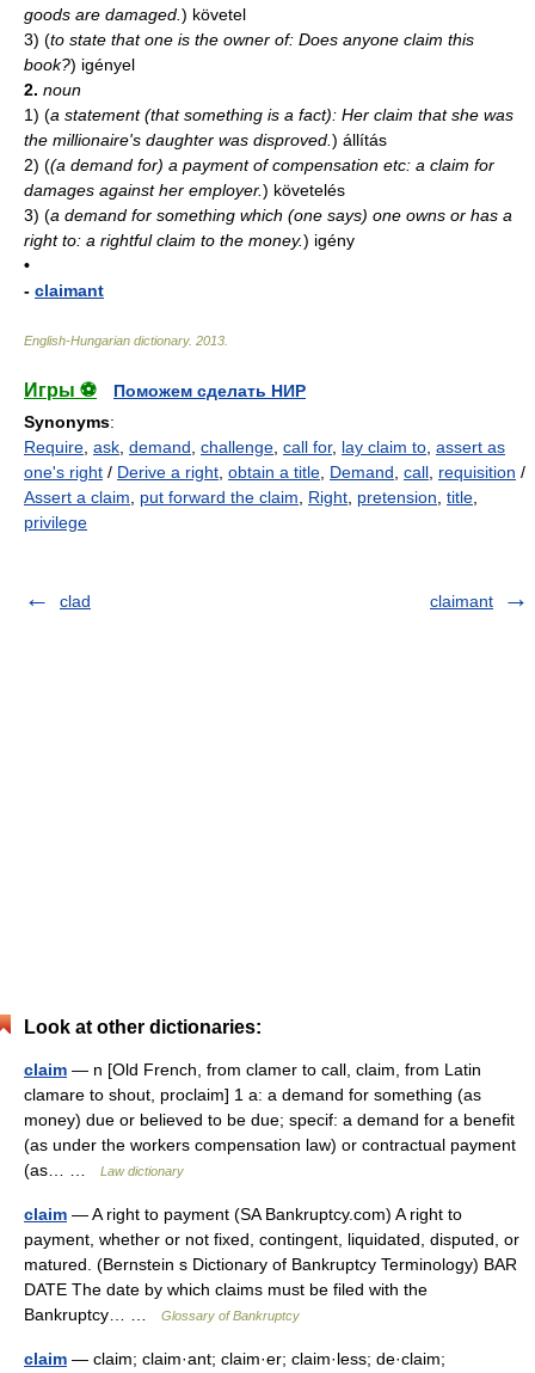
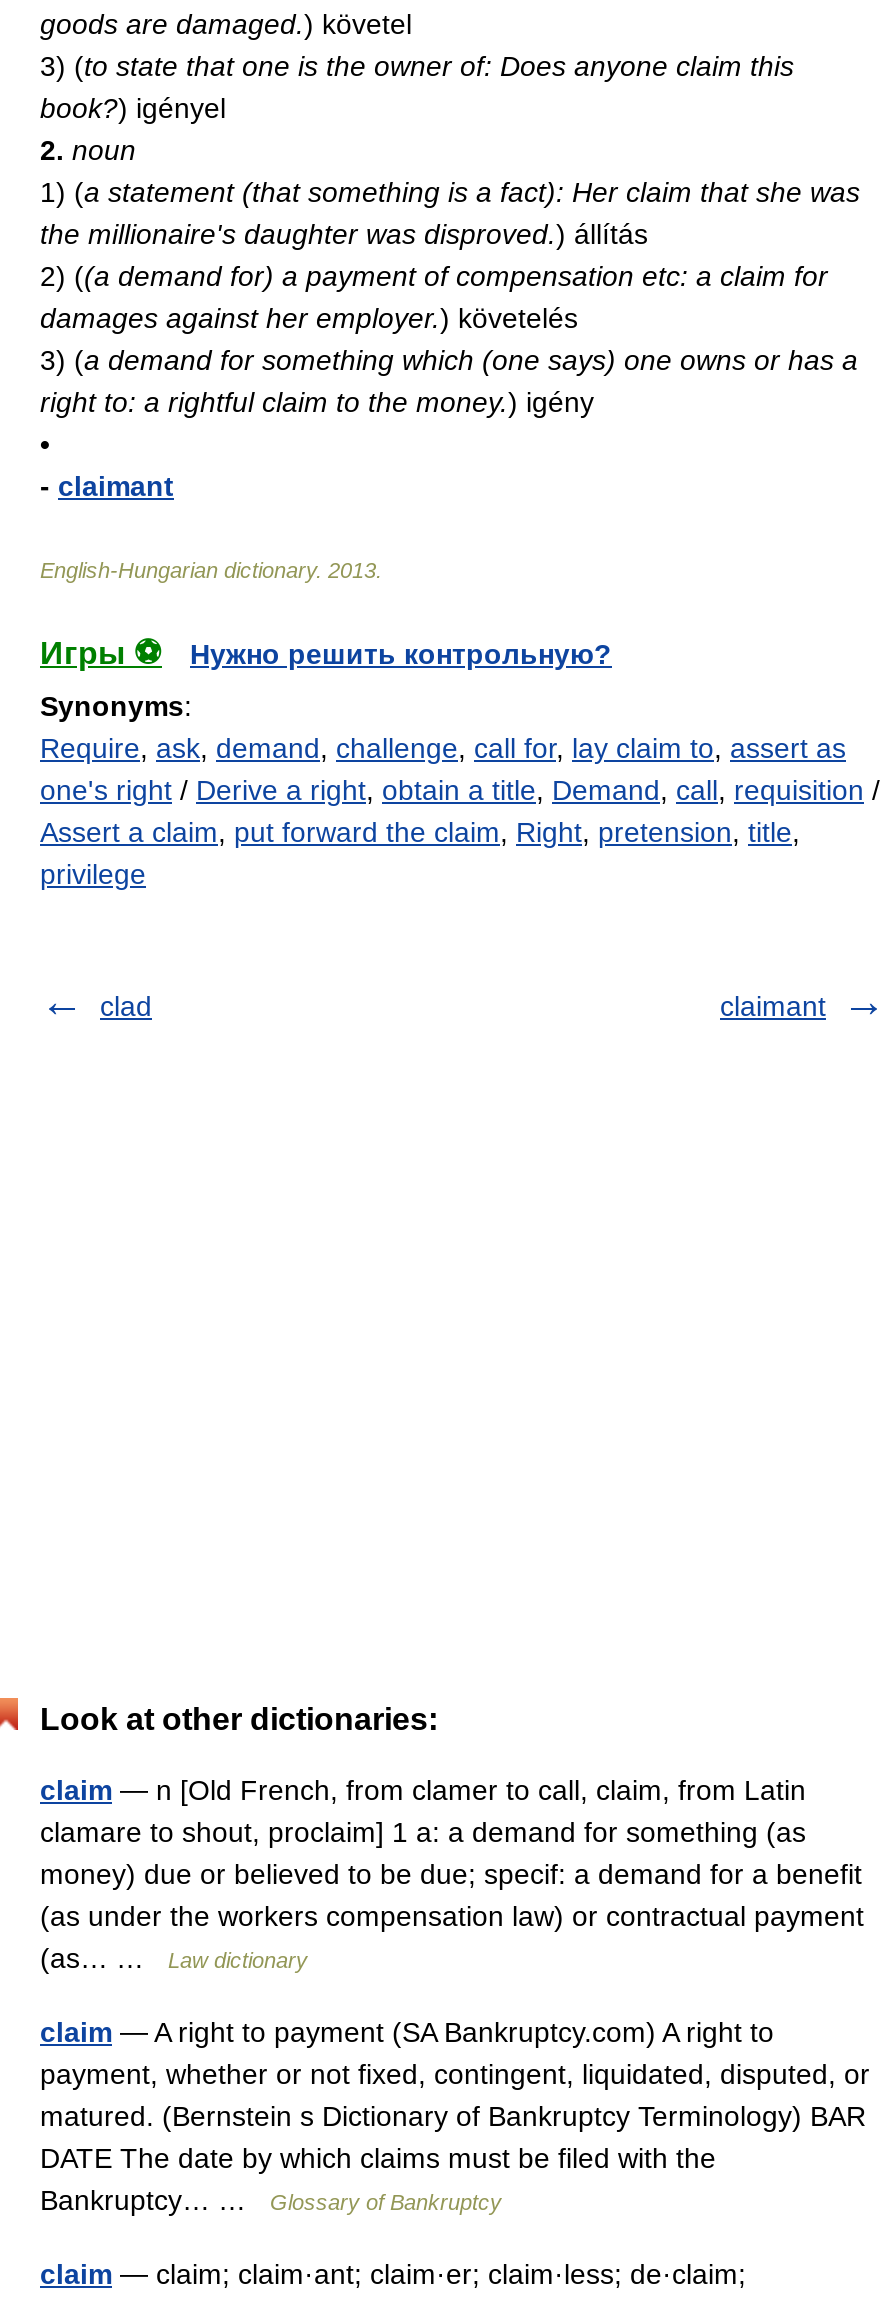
- Поможем сделать НИР
+ Нужно решить контрольную?
